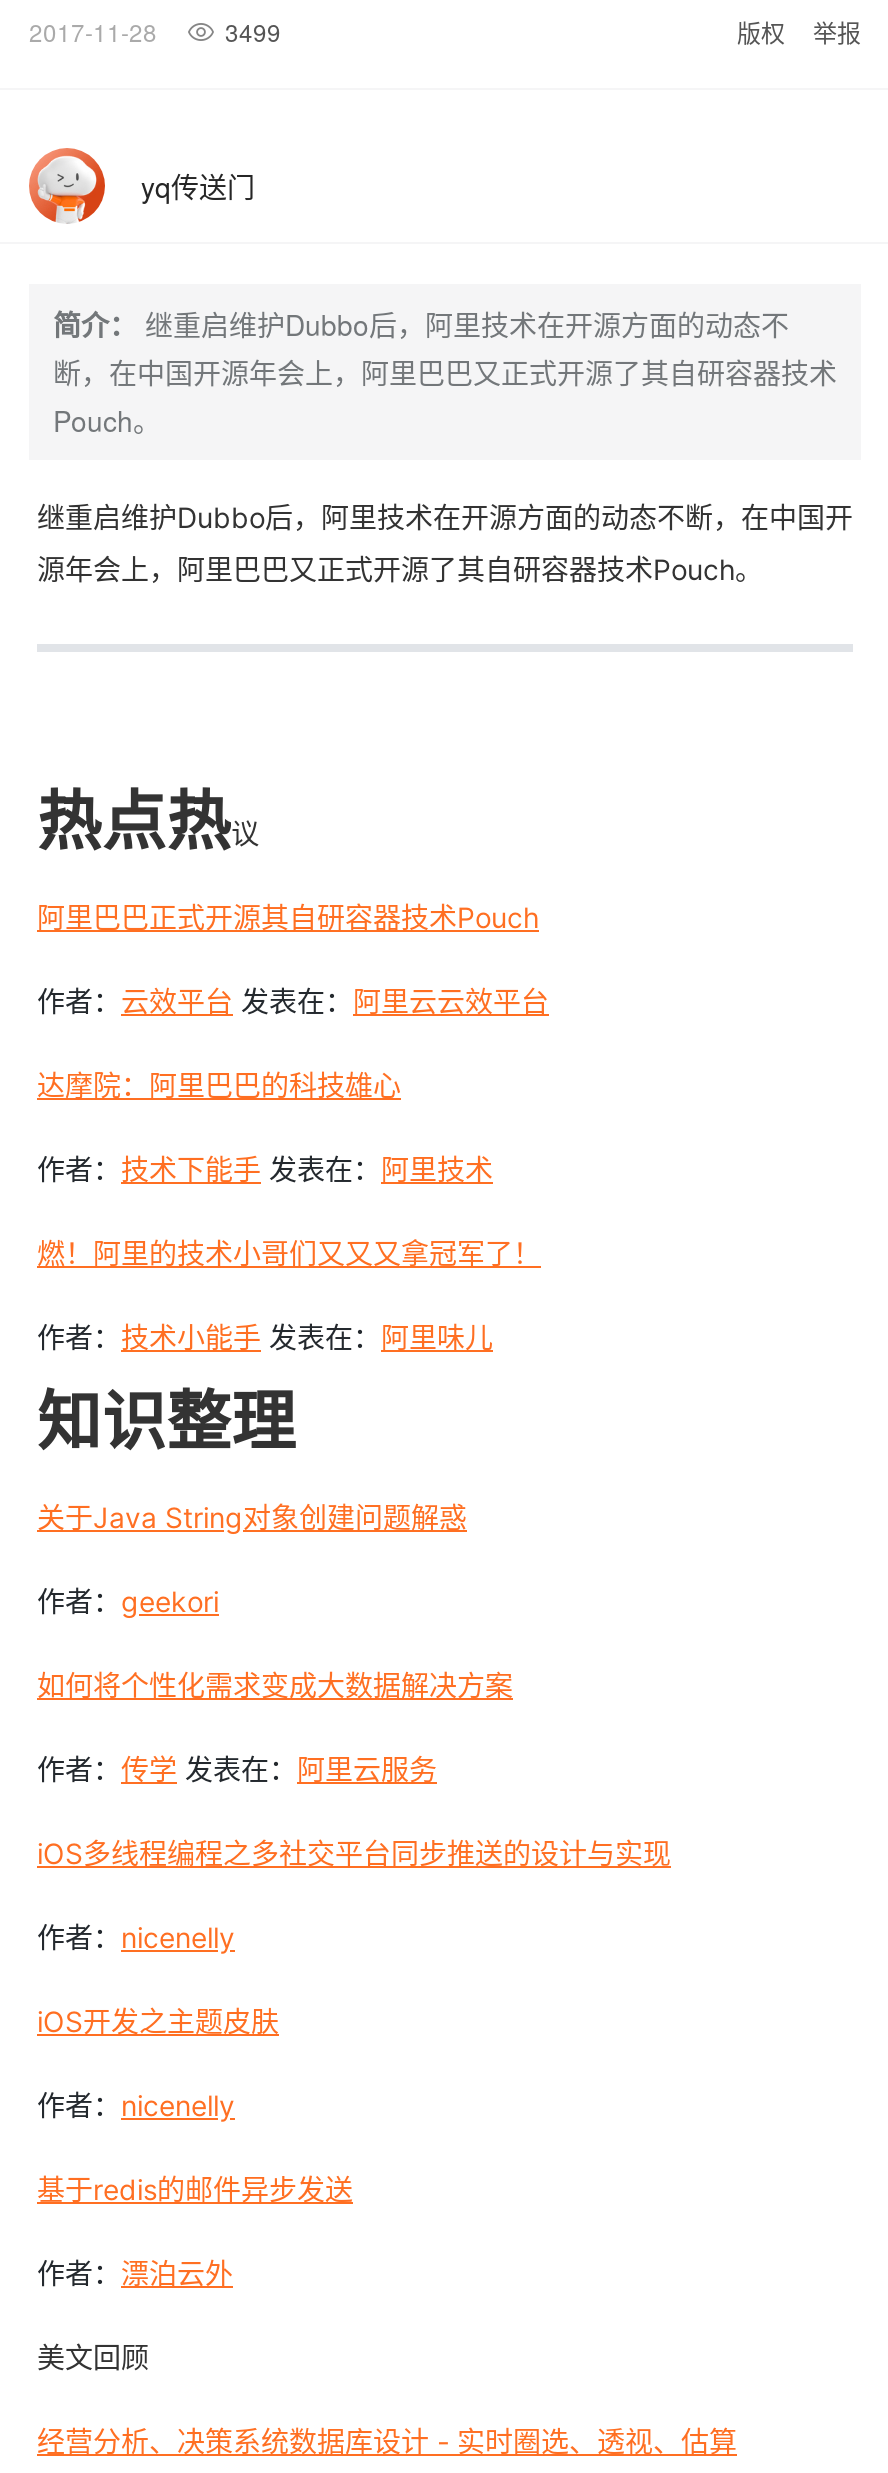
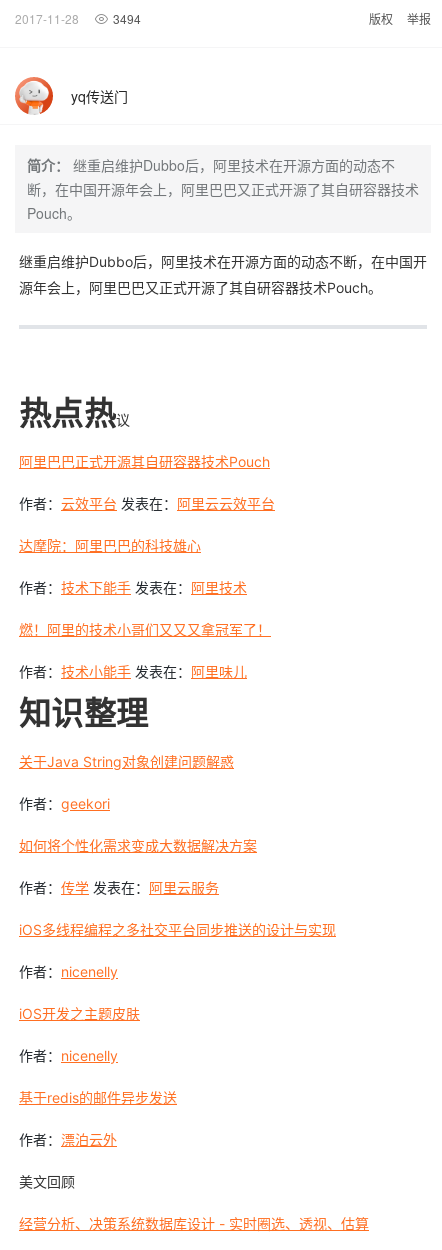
- 2017-11-28 3499
+ 2017-11-28 3494
